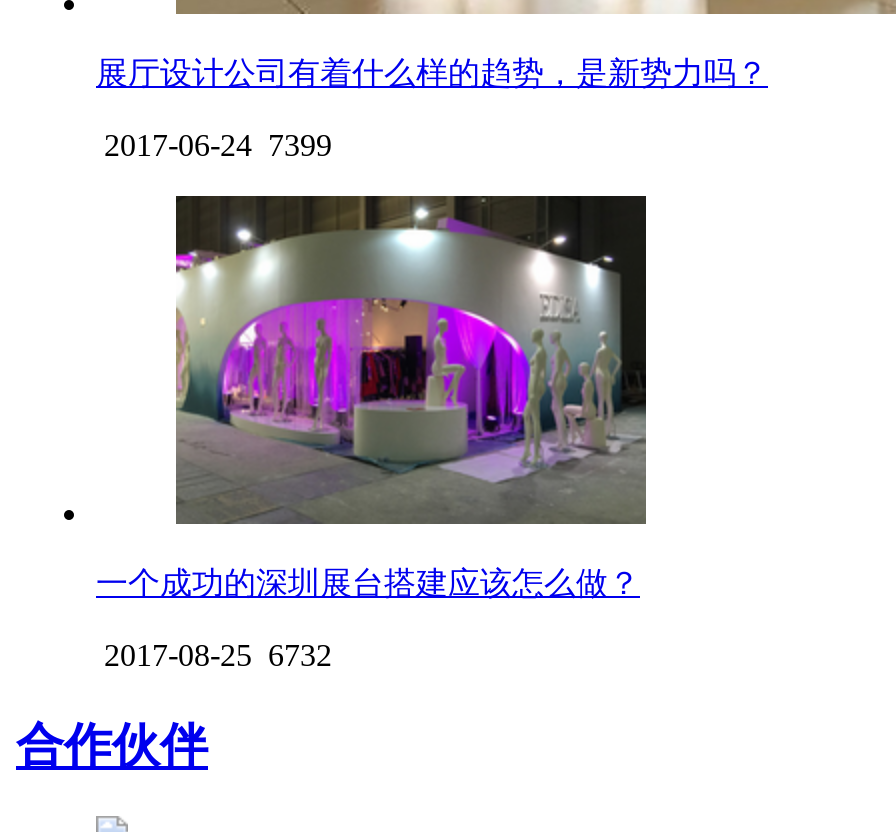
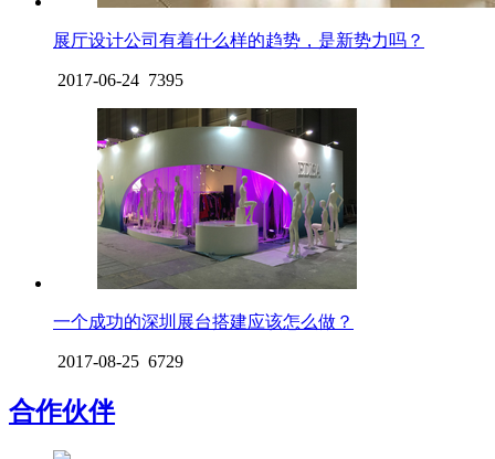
- 2017-06-24 7399
+ 2017-06-24 7395

- 2017-08-25 6732
+ 2017-08-25 6729
